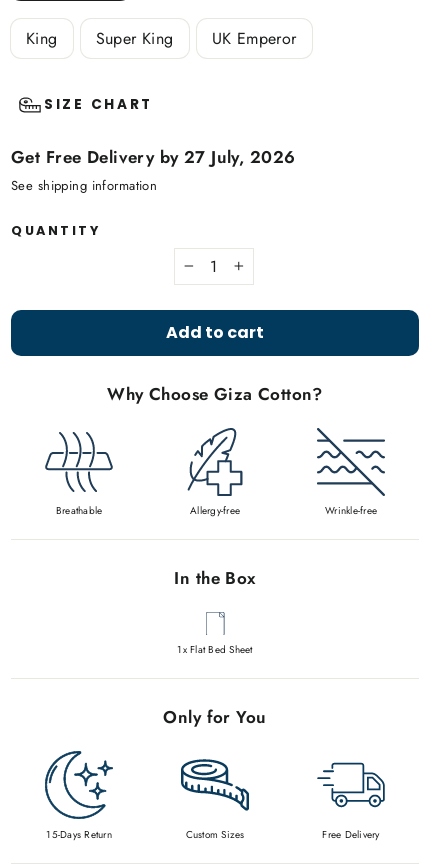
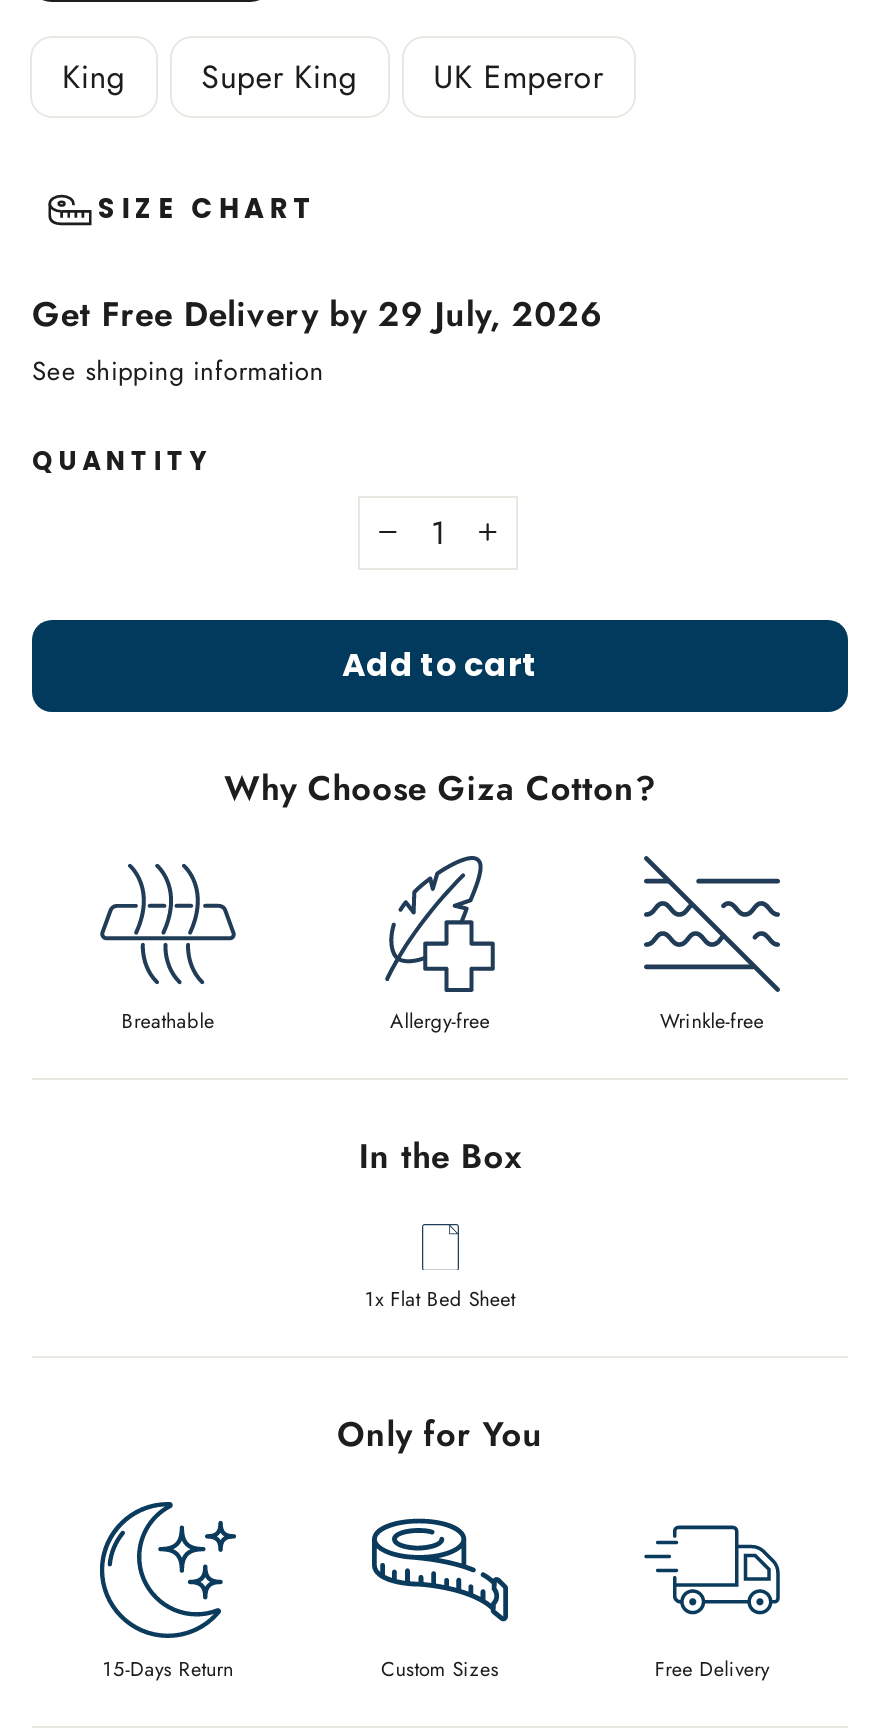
- Get Free Delivery by 27 July, 2026
+ Get Free Delivery by 29 July, 2026
